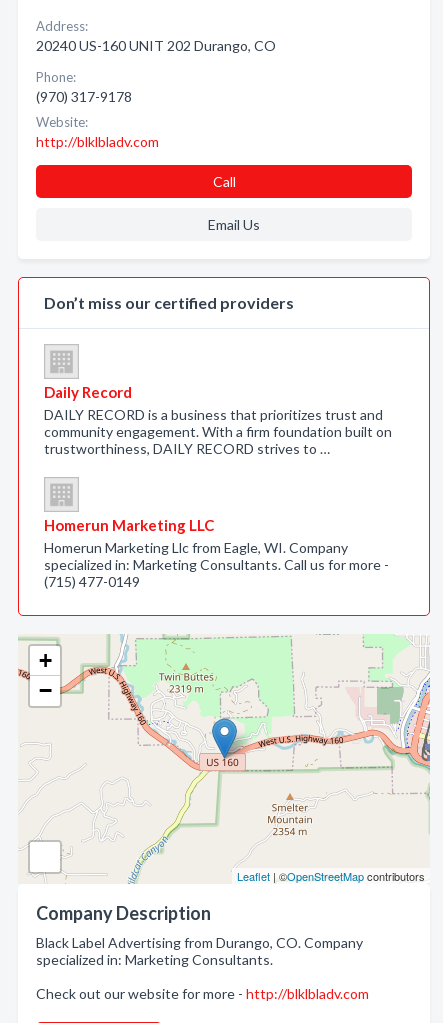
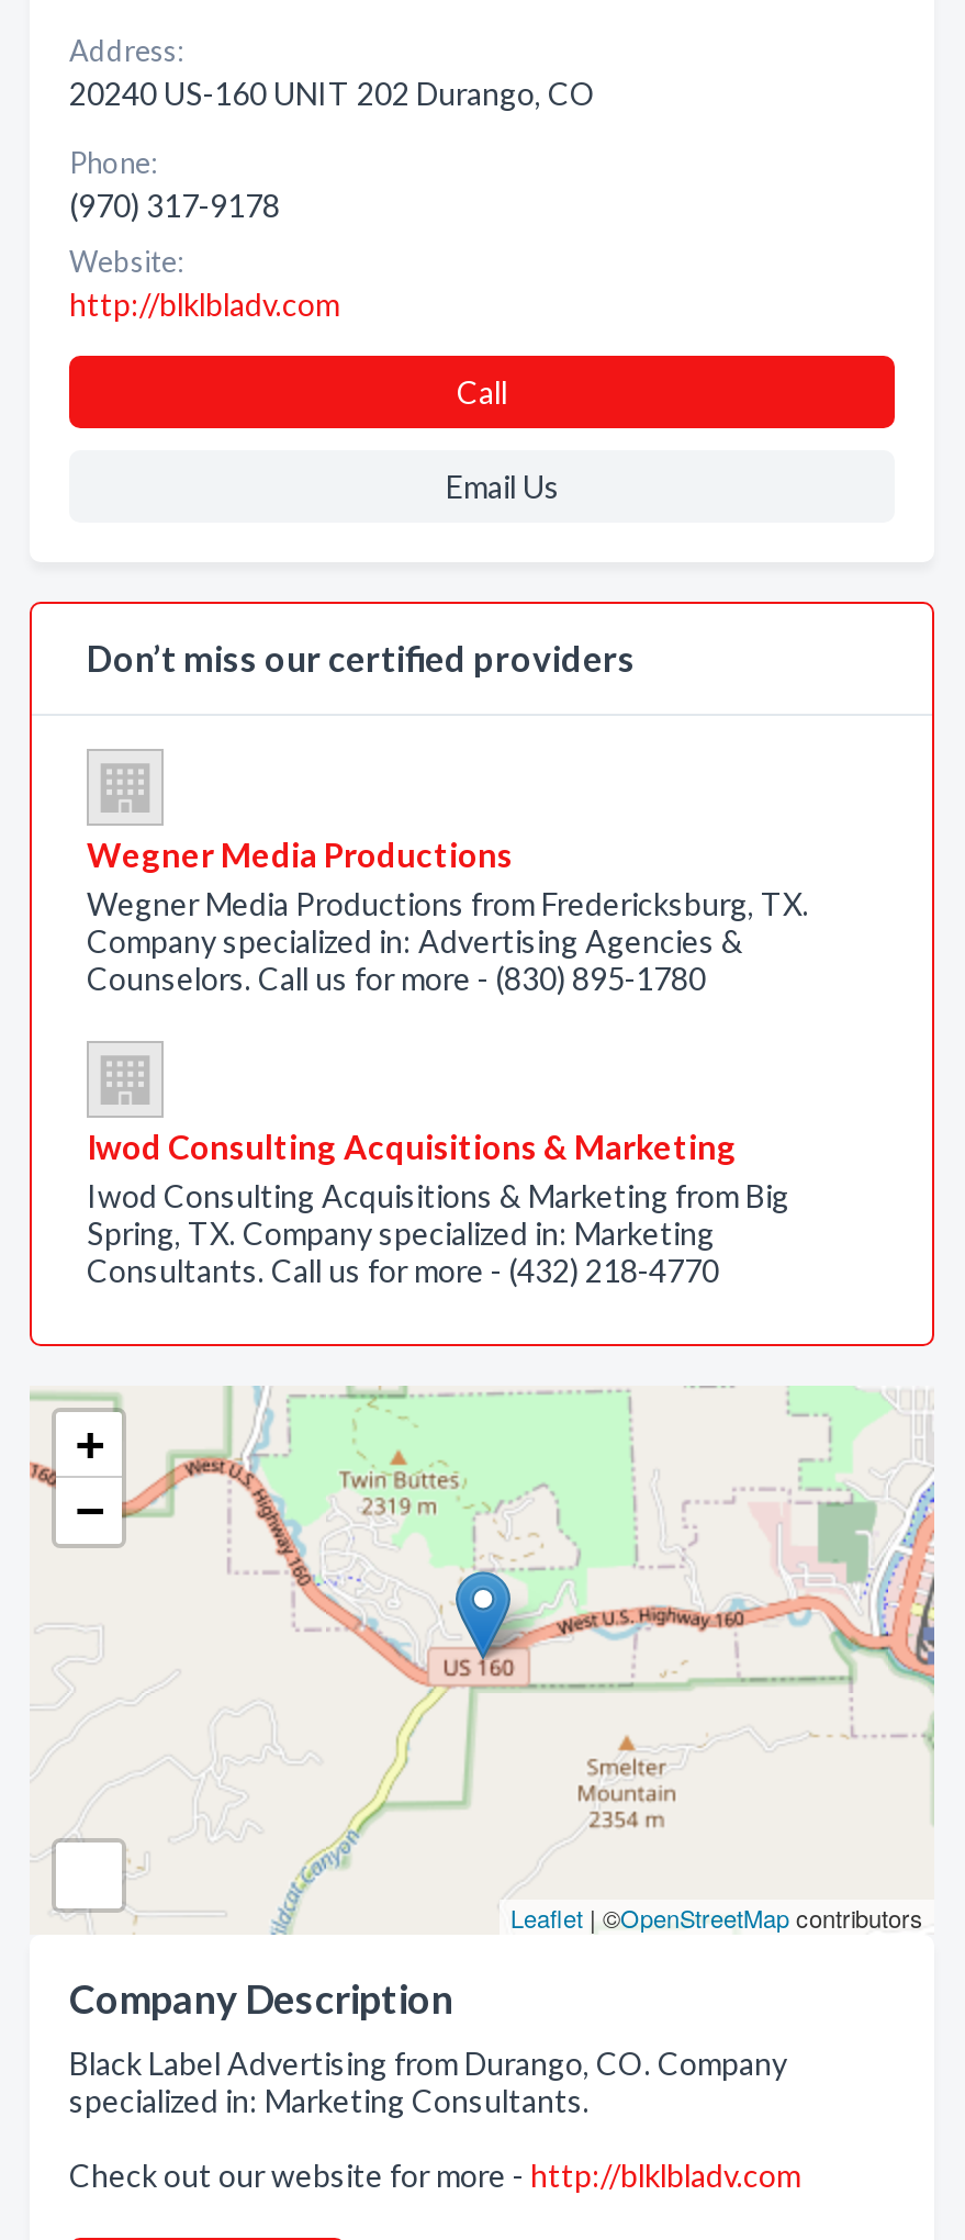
- Daily Record
- DAILY RECORD is a business that prioritizes trust and
- community engagement. With a firm foundation built on
- trustworthiness, DAILY RECORD strives to …
+ Wegner Media Productions
+ Wegner Media Productions from Fredericksburg, TX.
+ Company specialized in: Advertising Agencies &
+ Counselors. Call us for more - (830) 895-1780

- Homerun Marketing LLC
- Homerun Marketing Llc from Eagle, WI. Company
- specialized in: Marketing Consultants. Call us for more -
- (715) 477-0149
+ Iwod Consulting Acquisitions & Marketing
+ Iwod Consulting Acquisitions & Marketing from Big
+ Spring, TX. Company specialized in: Marketing
+ Consultants. Call us for more - (432) 218-4770
